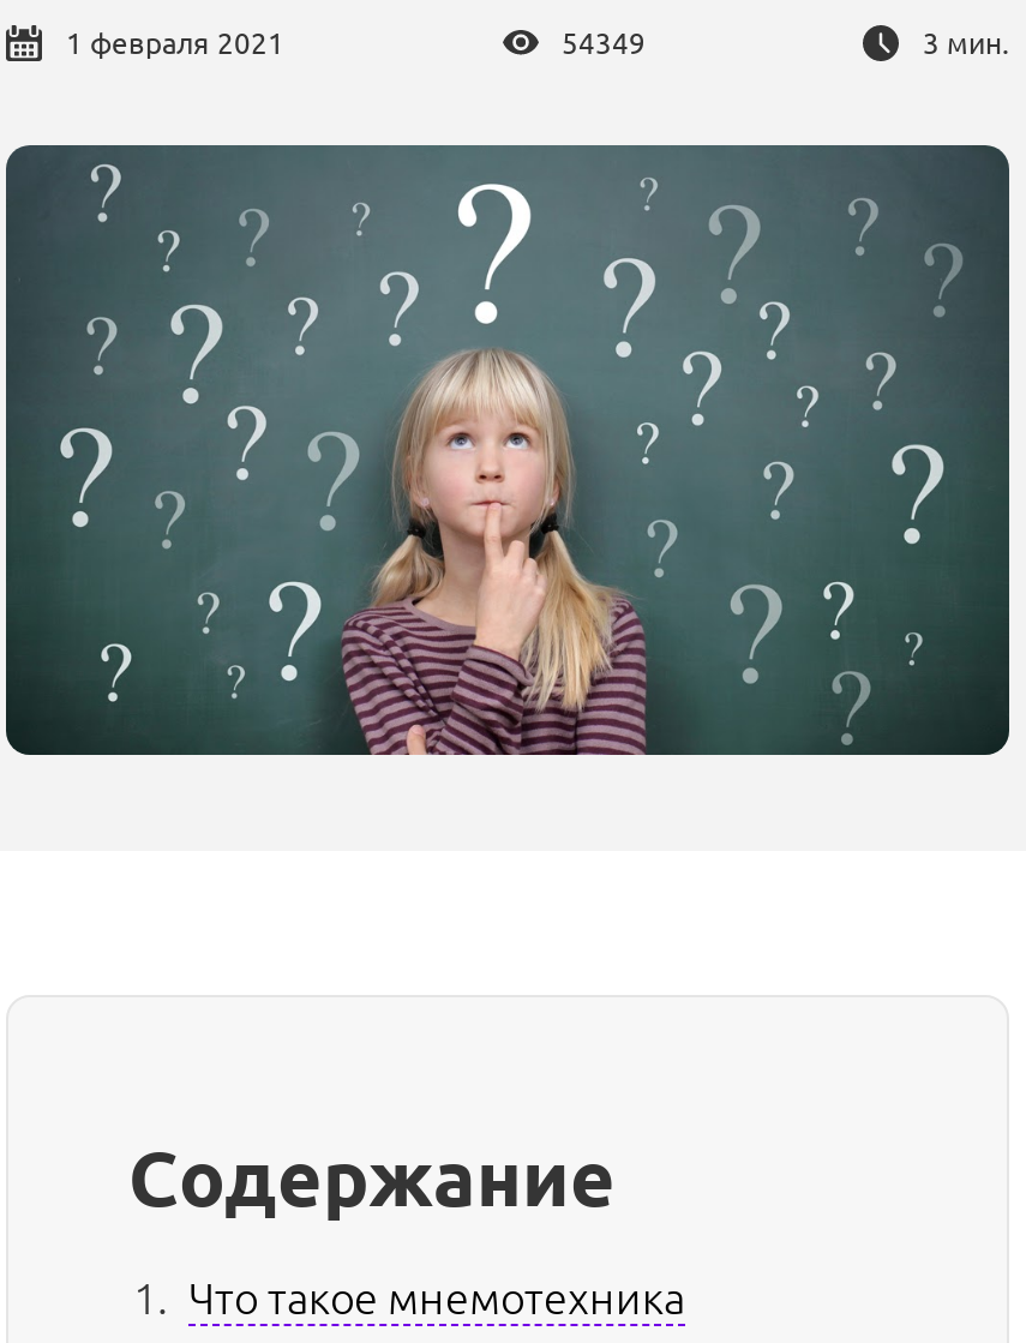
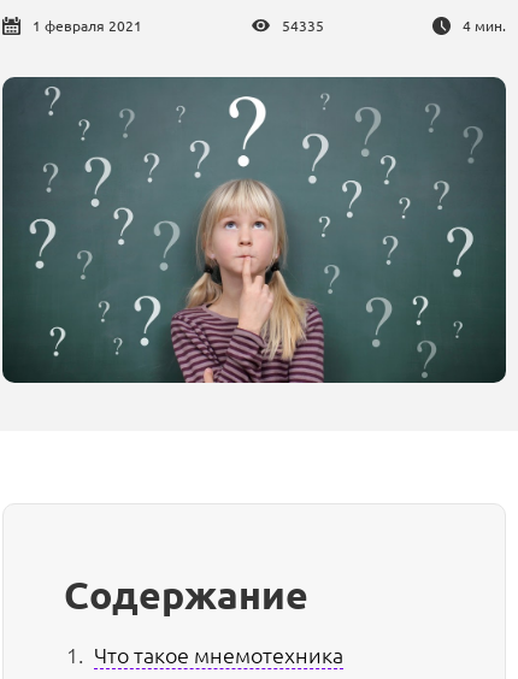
- 54349
+ 54335

- 3 мин.
+ 4 мин.
